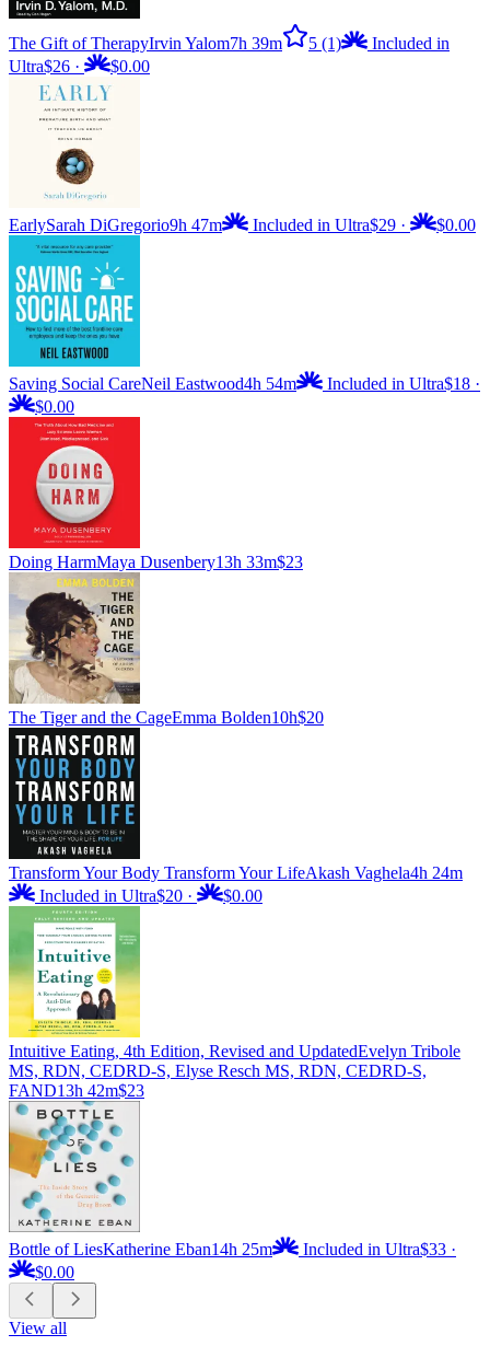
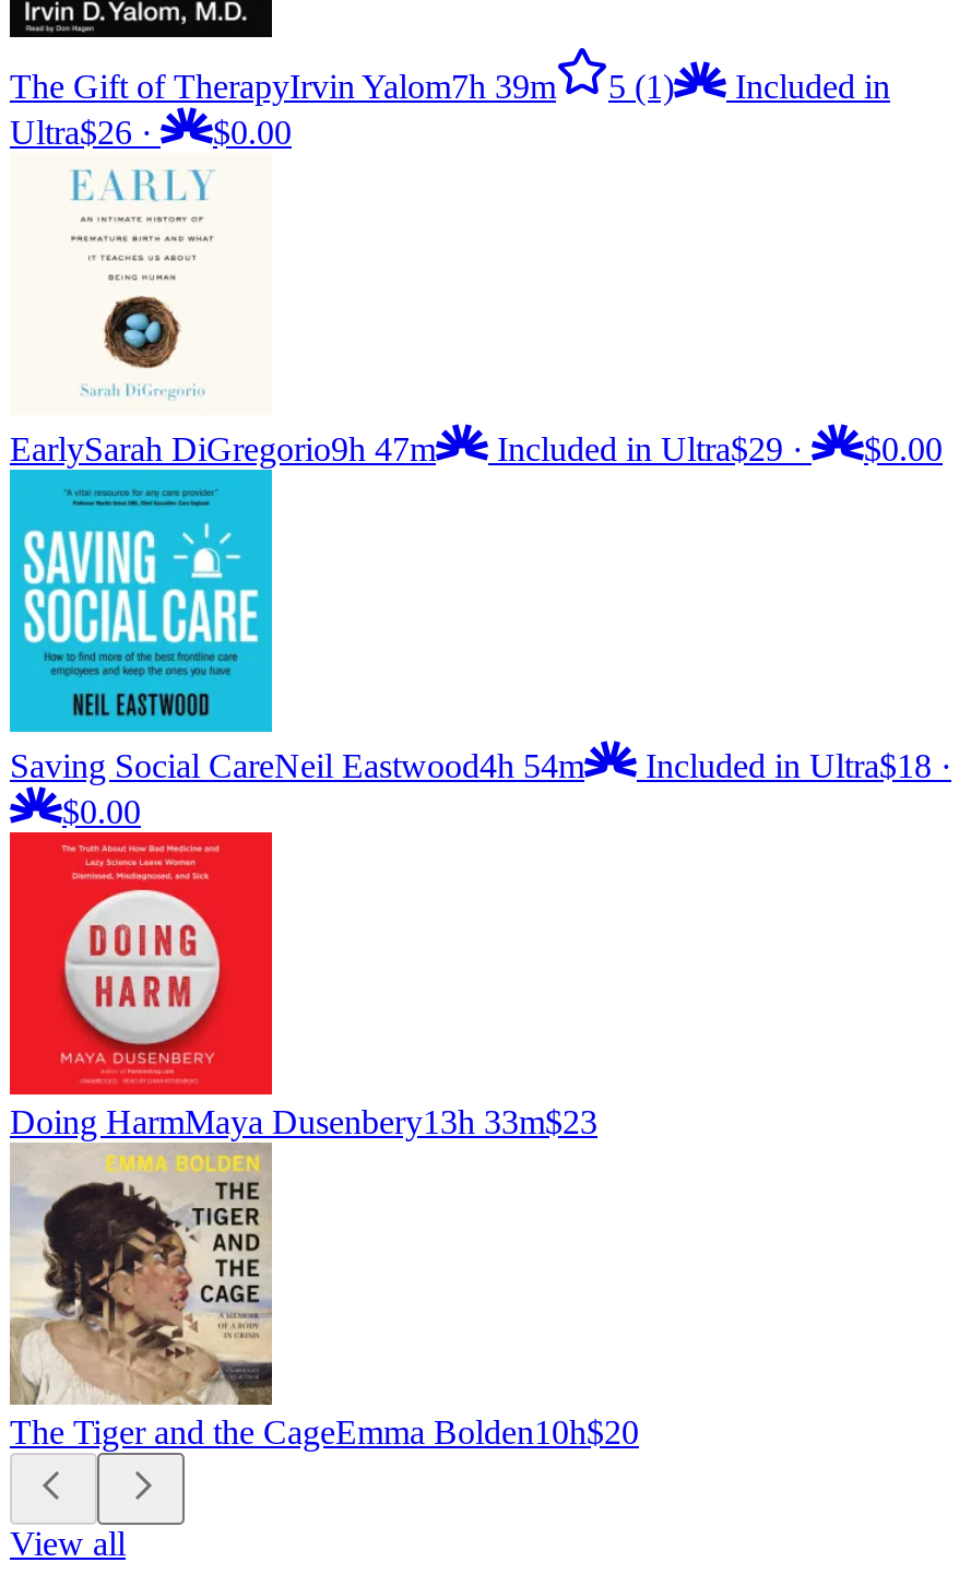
- [image]
- Transform Your Body Transform Your LifeAkash Vaghela4h 24m
- Included in Ultra$20 ·
- $0.00

- [image]
- Intuitive Eating, 4th Edition, Revised and UpdatedEvelyn Tribole
- MS, RDN, CEDRD-S, Elyse Resch MS, RDN, CEDRD-S,
- FAND 13h 42m$23

- [image]
- Bottle of LiesKatherine Eban 14h 25m
- Included in Ultra$33 ·
- $0.00
